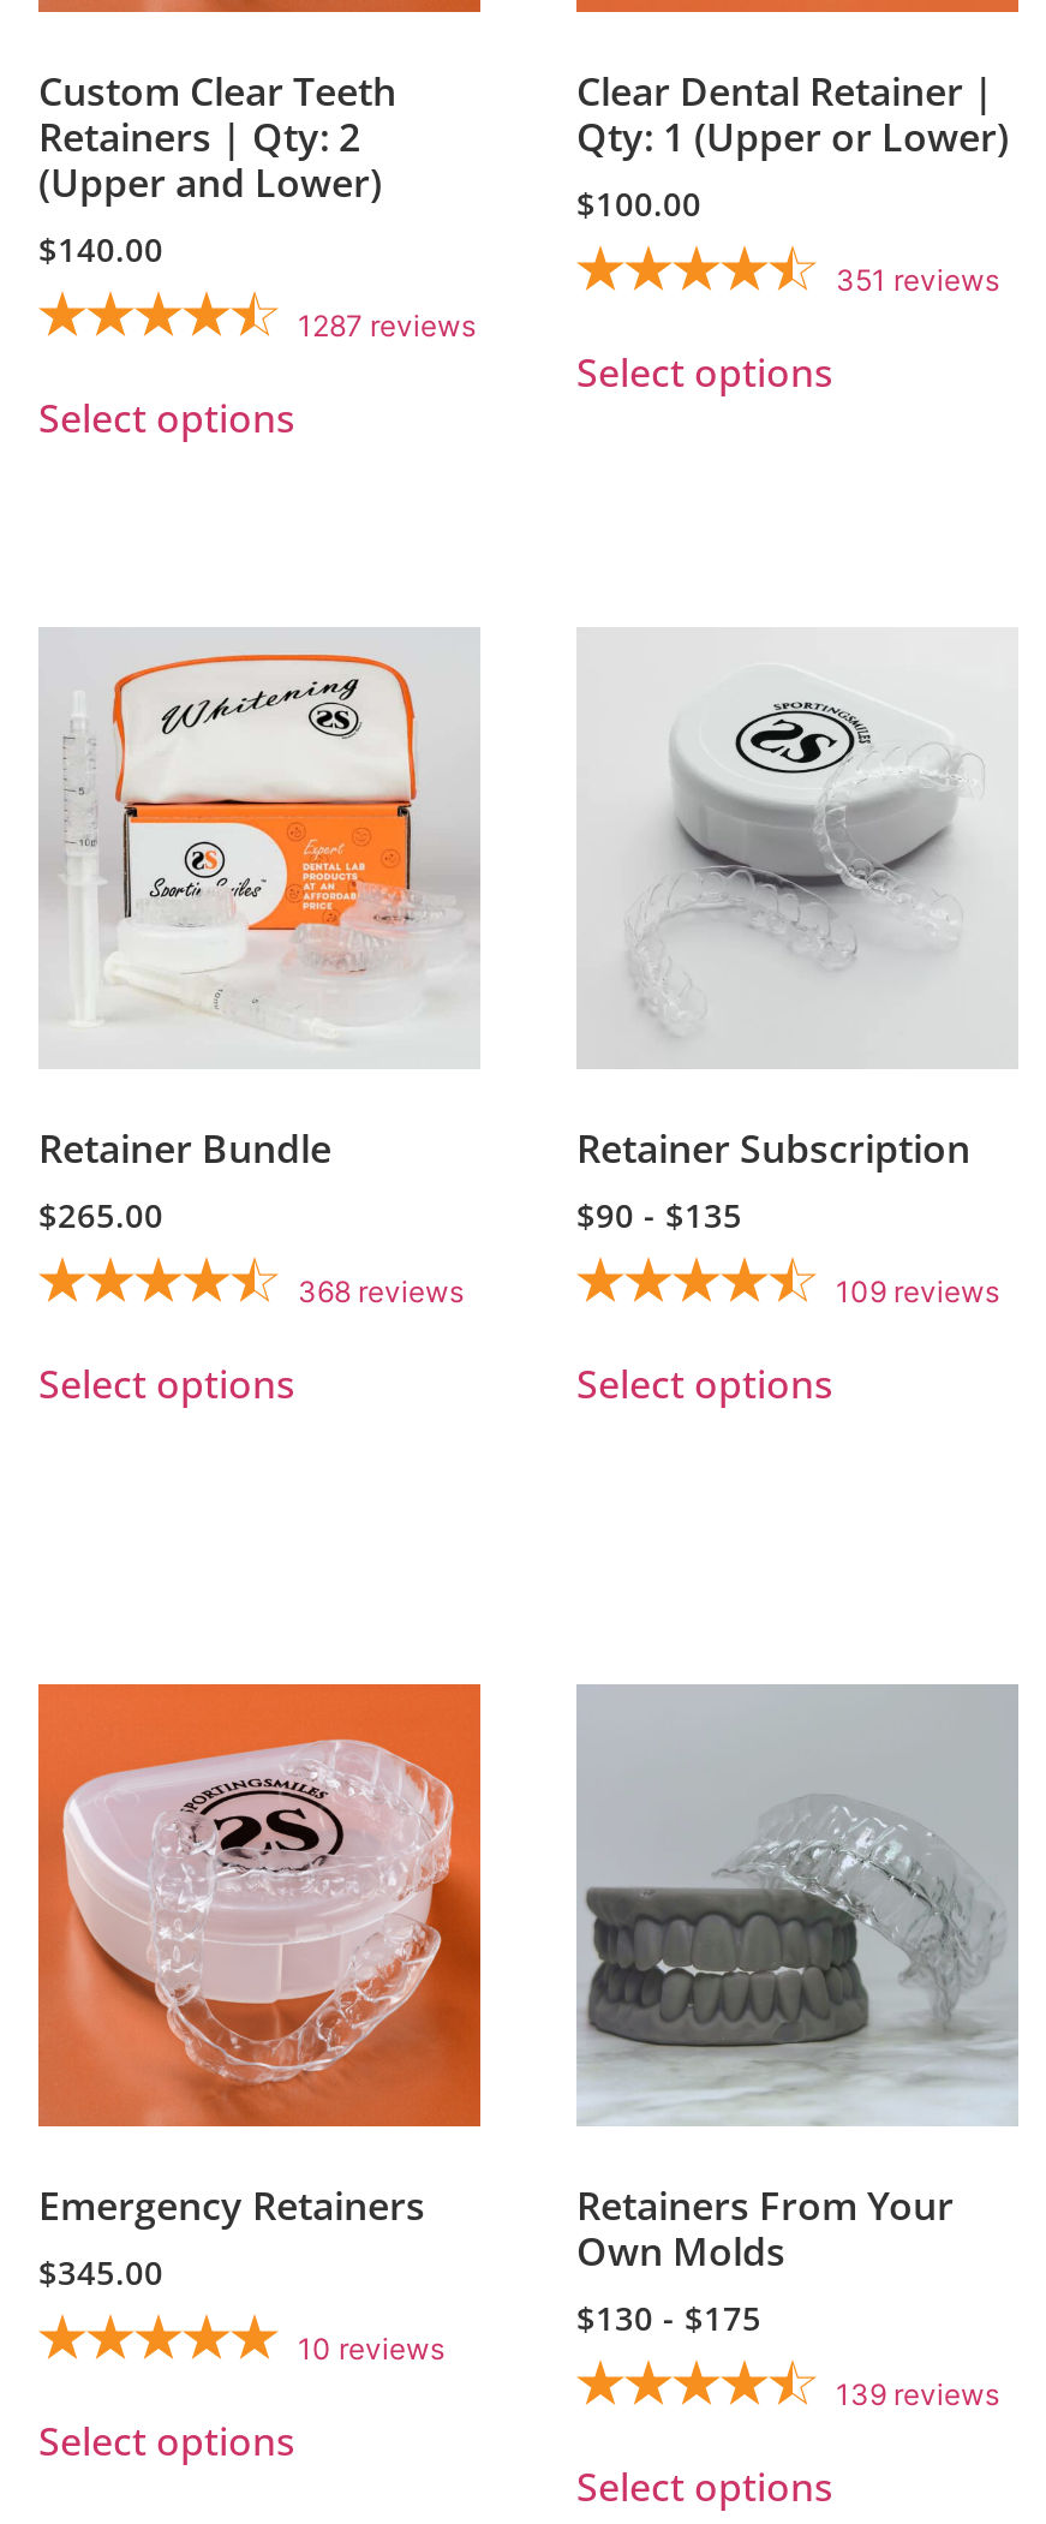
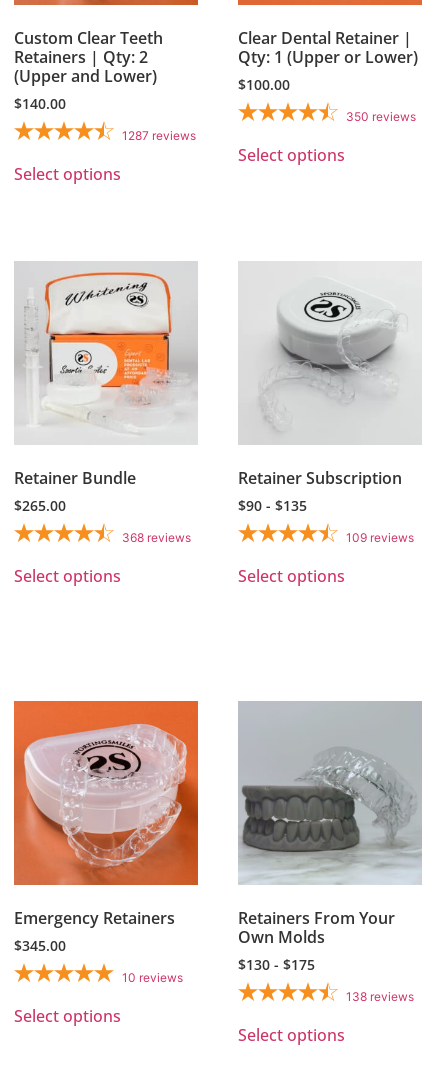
- 351 reviews
+ 350 reviews

- 139 reviews
+ 138 reviews
